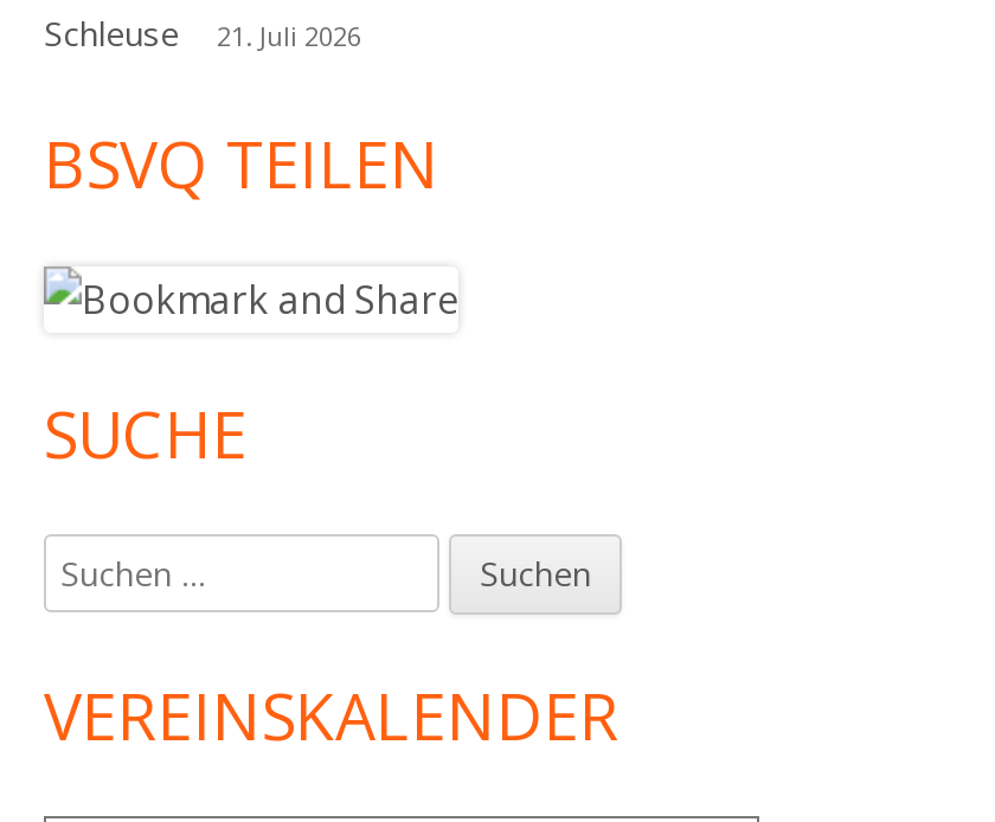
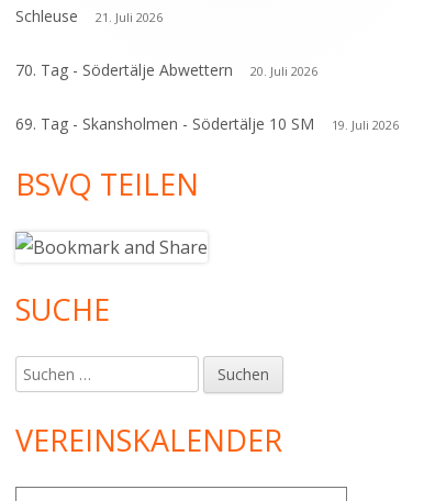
+ 70. Tag - Södertälje Abwettern
+ 20. Juli 2026
+ 69. Tag - Skansholmen - Södertälje 10 SM
+ 19. Juli 2026
